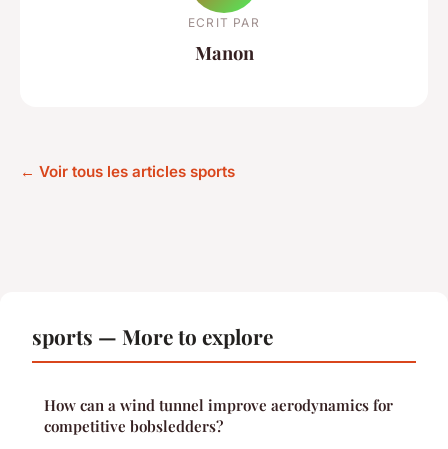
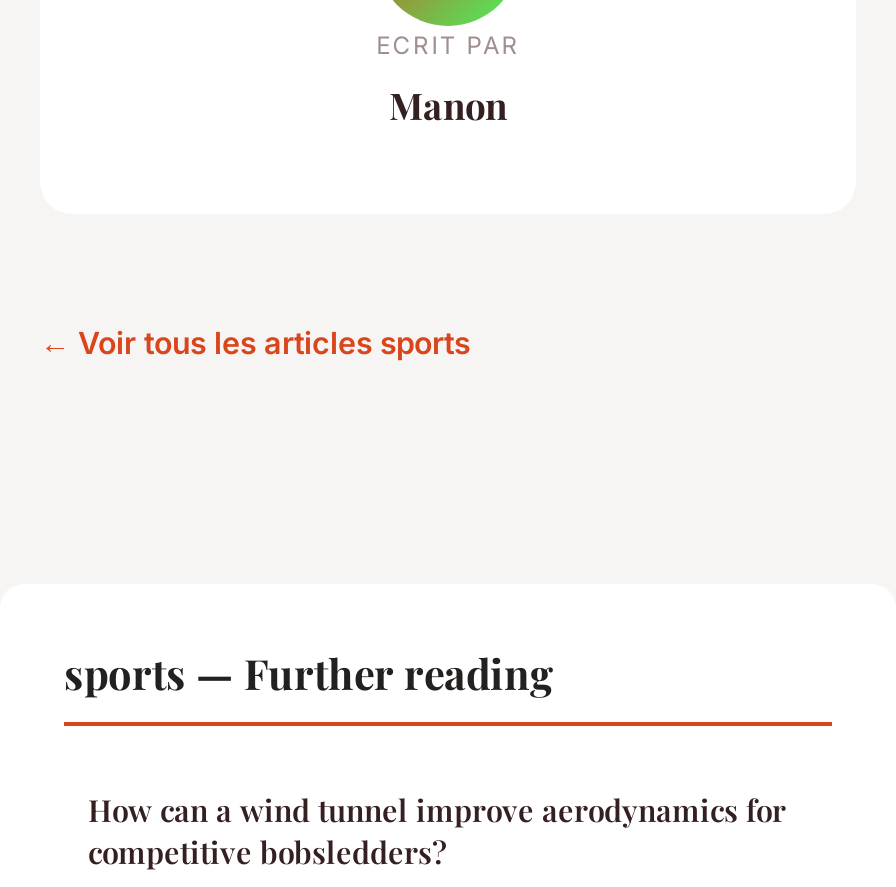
- sports — More to explore
+ sports — Further reading
